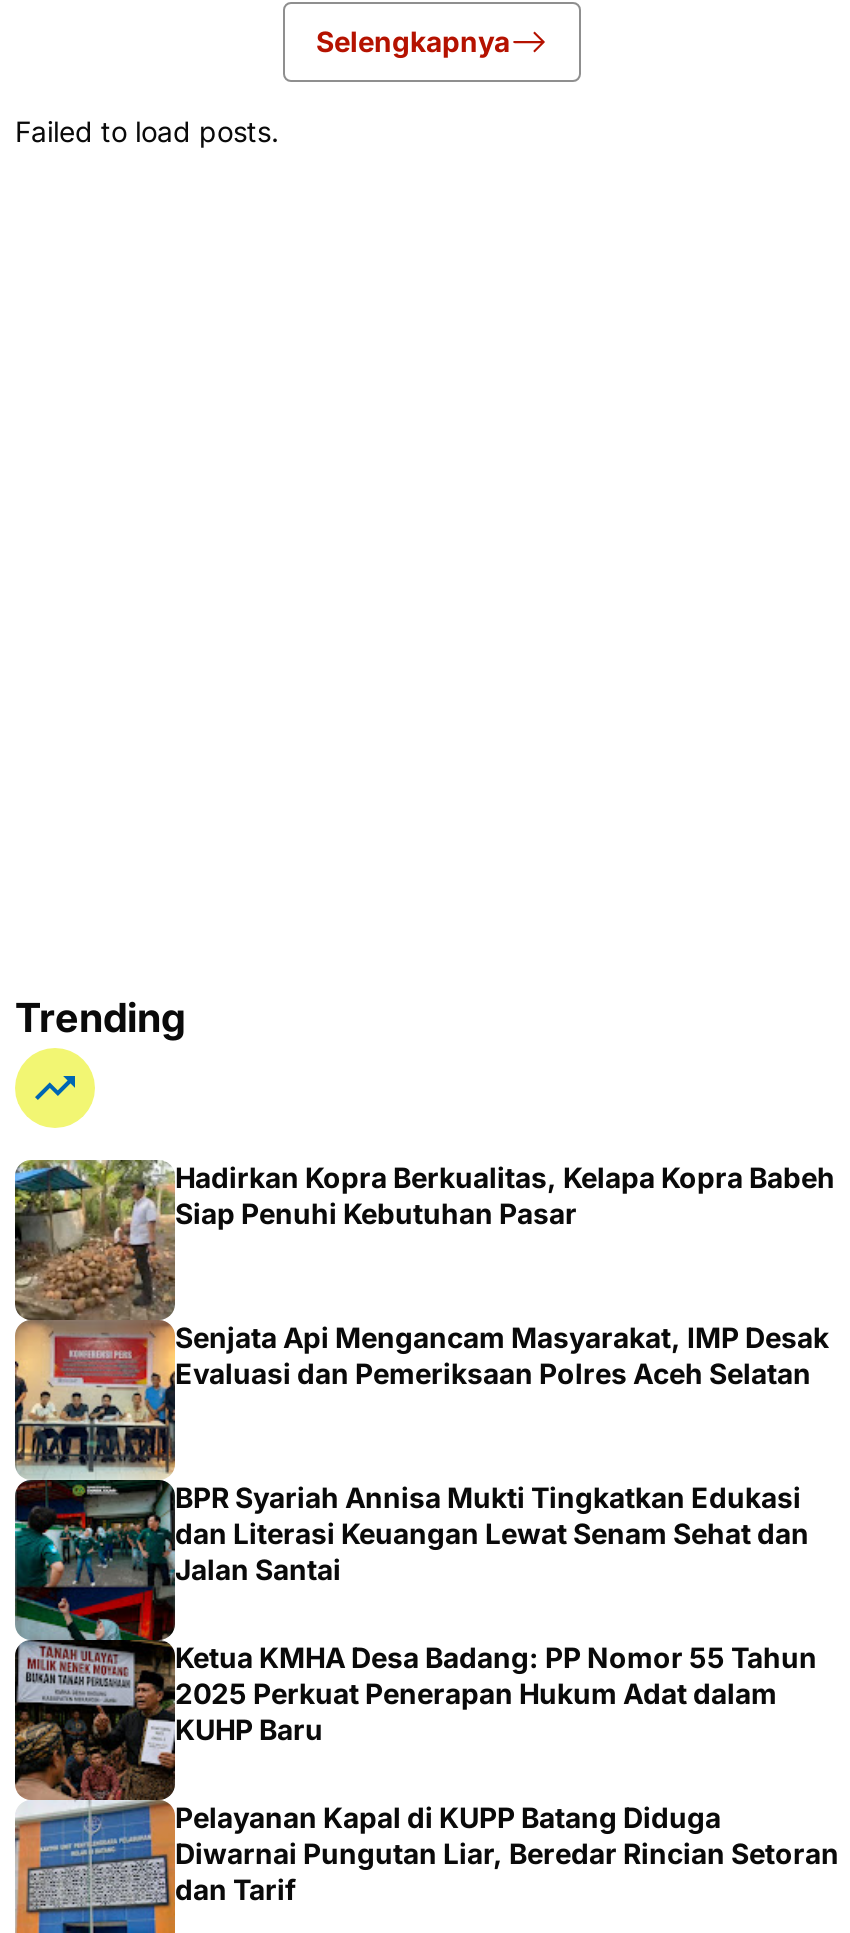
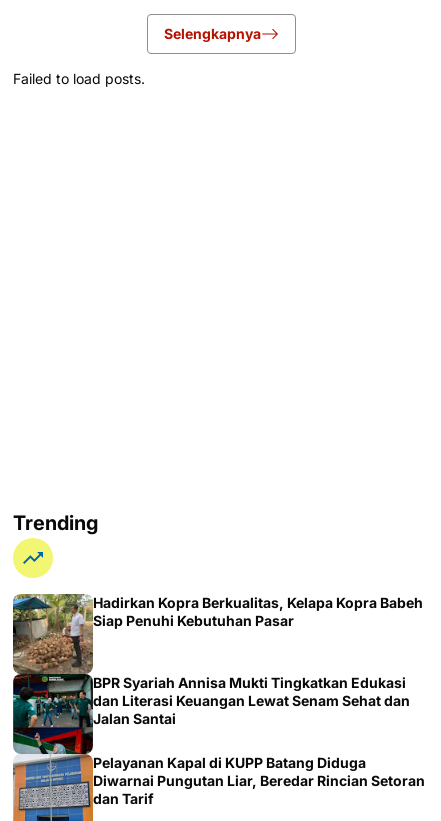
- [image]
- Senjata Api Mengancam Masyarakat, IMP Desak
- Evaluasi dan Pemeriksaan Polres Aceh Selatan

- [image]
- Ketua KMHA Desa Badang: PP Nomor 55 Tahun
- 2025 Perkuat Penerapan Hukum Adat dalam
- KUHP Baru
